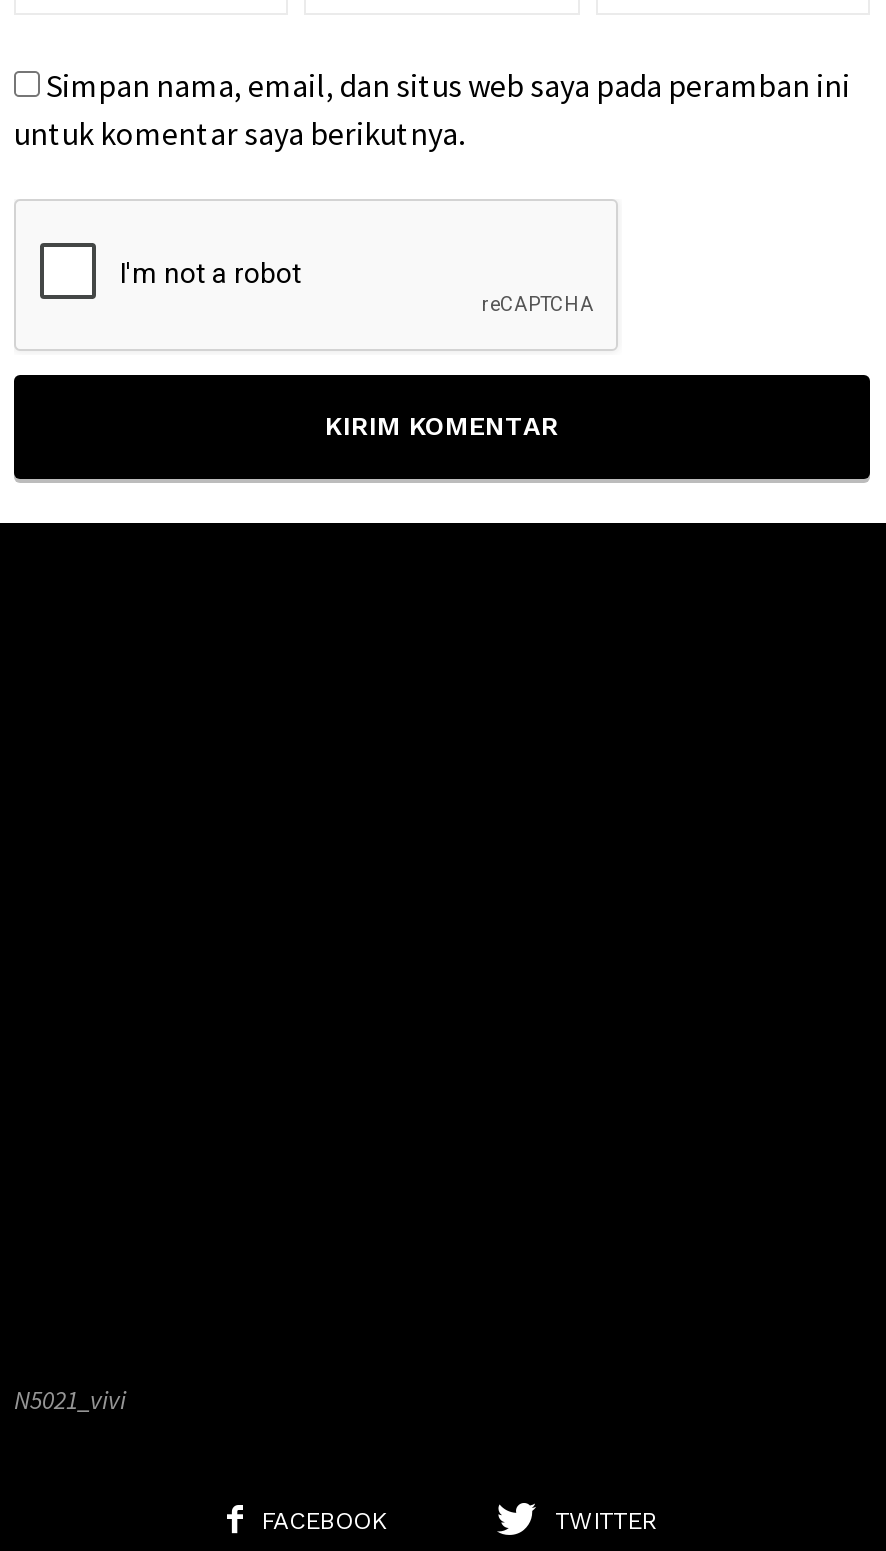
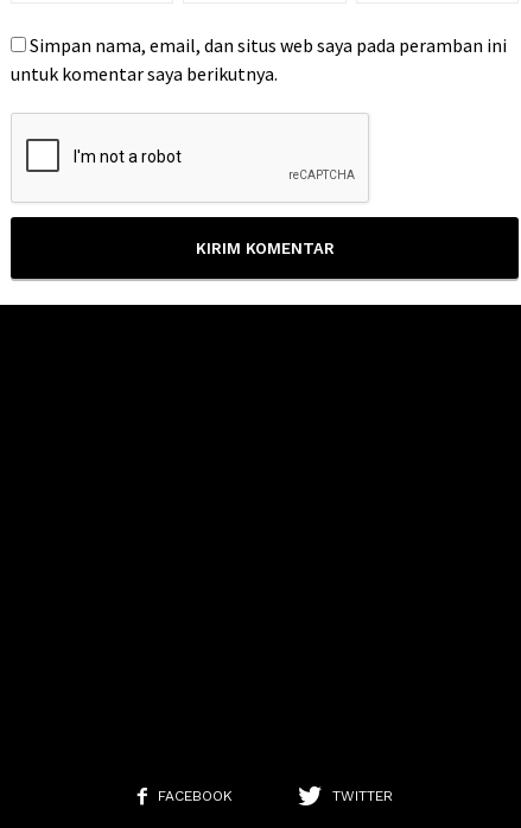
- N5021_vivi
